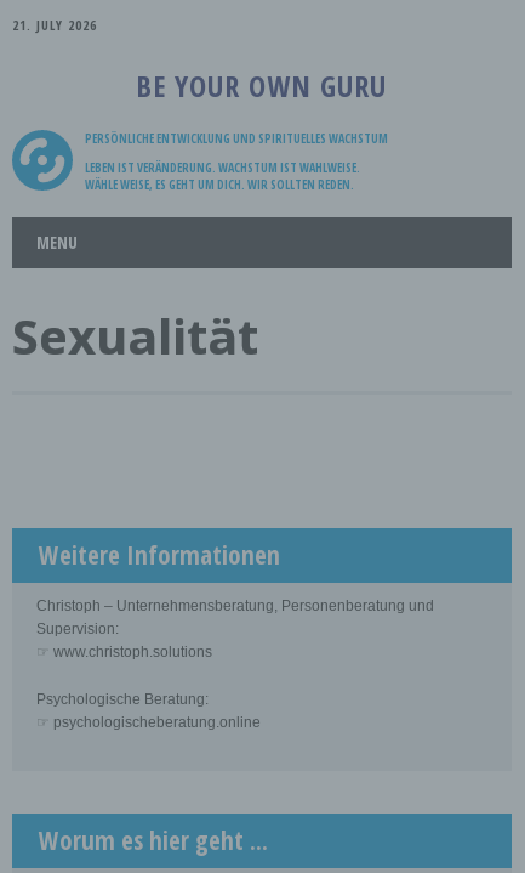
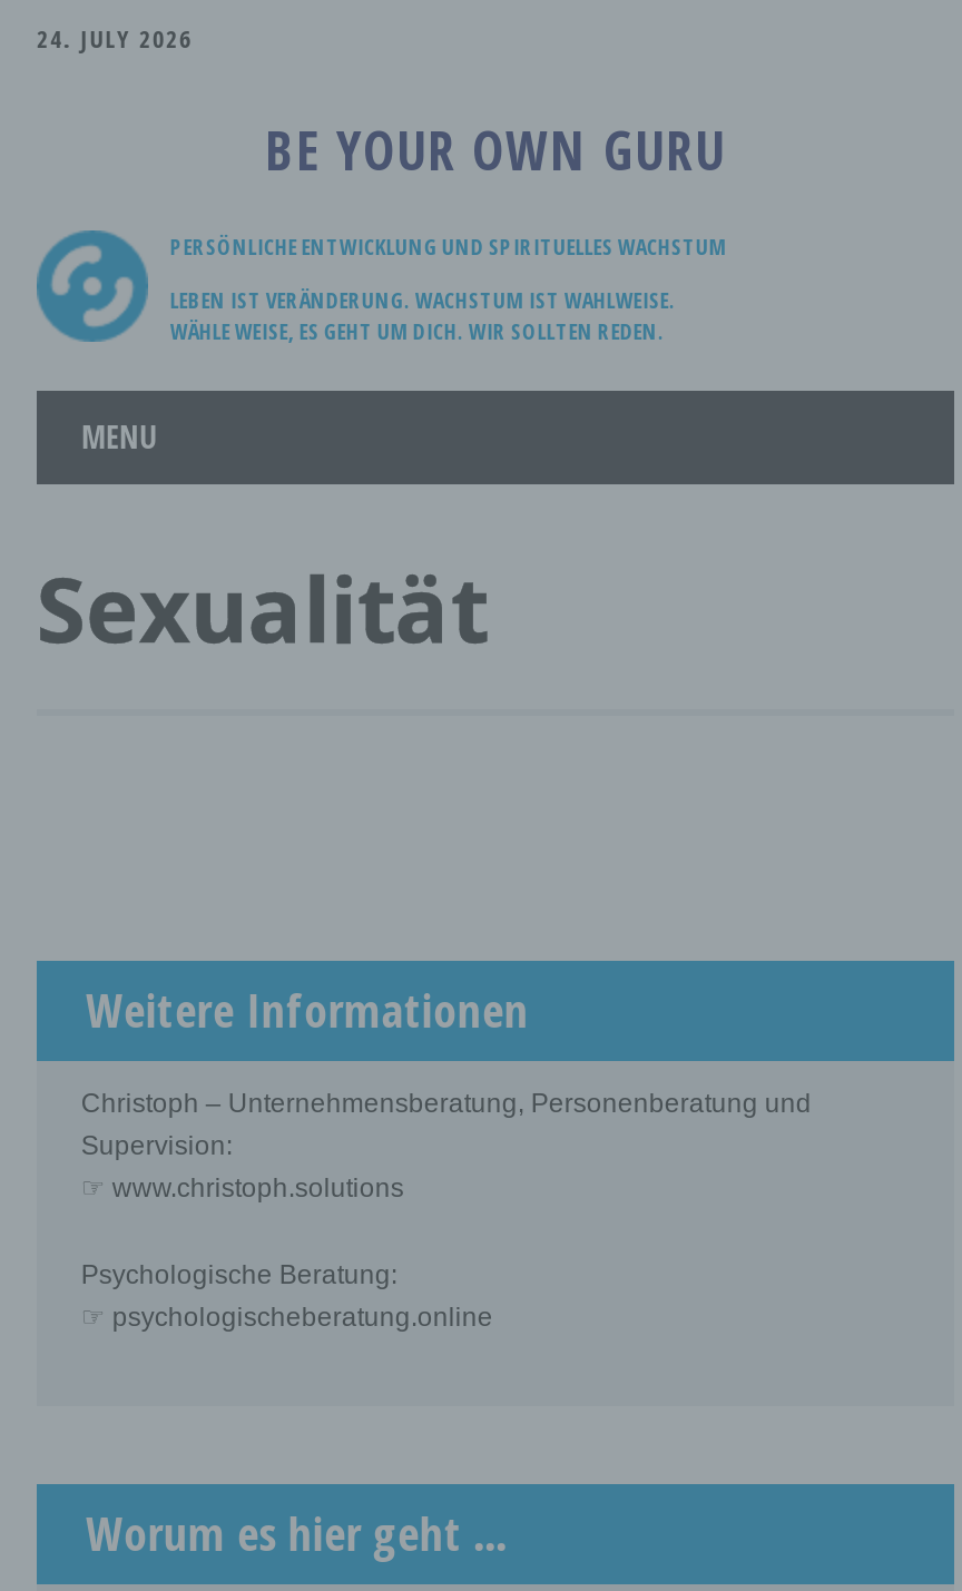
- 21. JULY 2026
+ 24. JULY 2026
